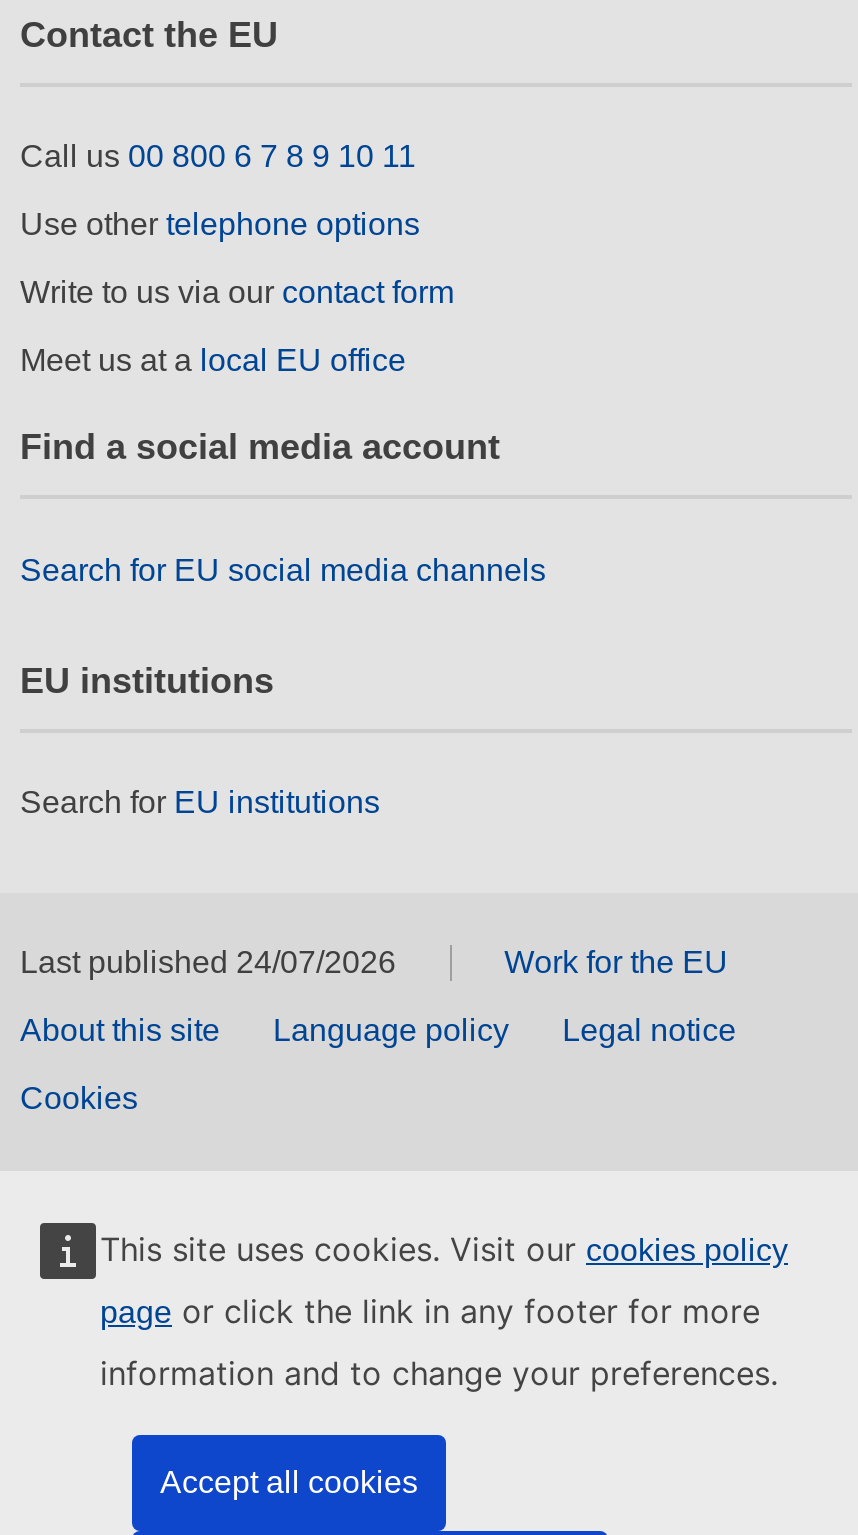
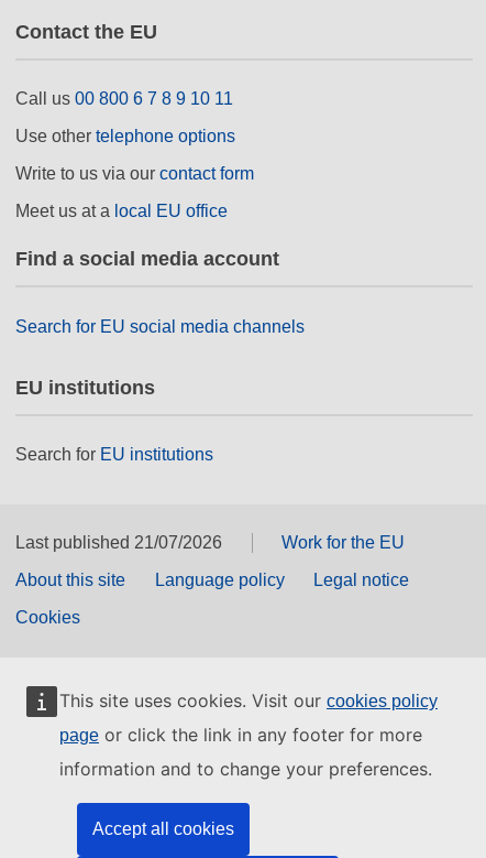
- Last published 24/07/2026
+ Last published 21/07/2026
